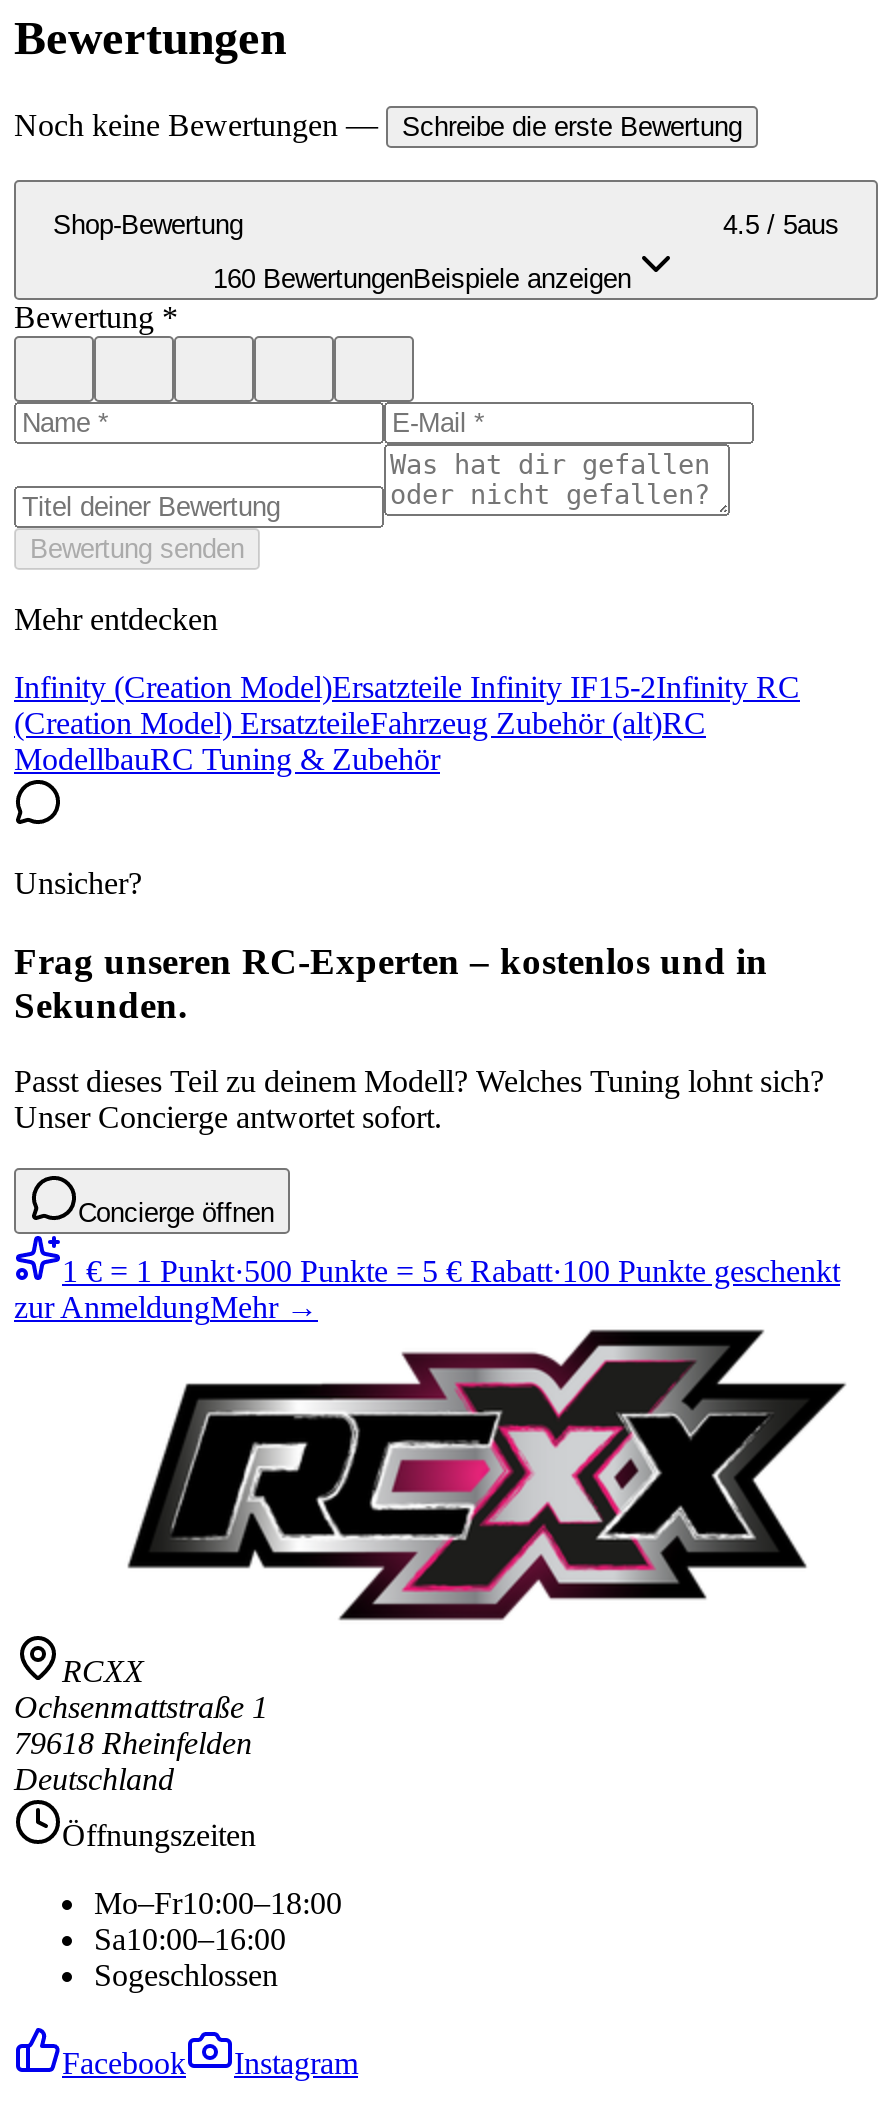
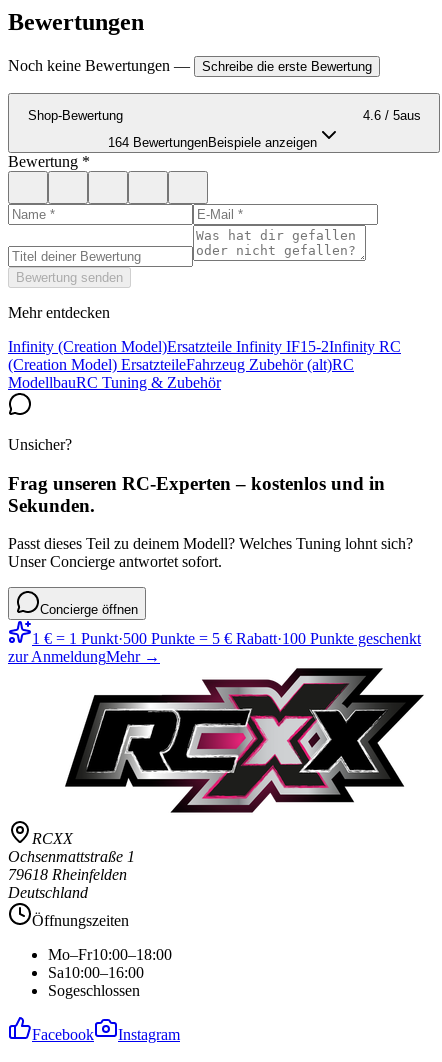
- 4.5 / 5aus
+ 4.6 / 5aus

- 160 BewertungenBeispiele anzeigen
+ 164 BewertungenBeispiele anzeigen
